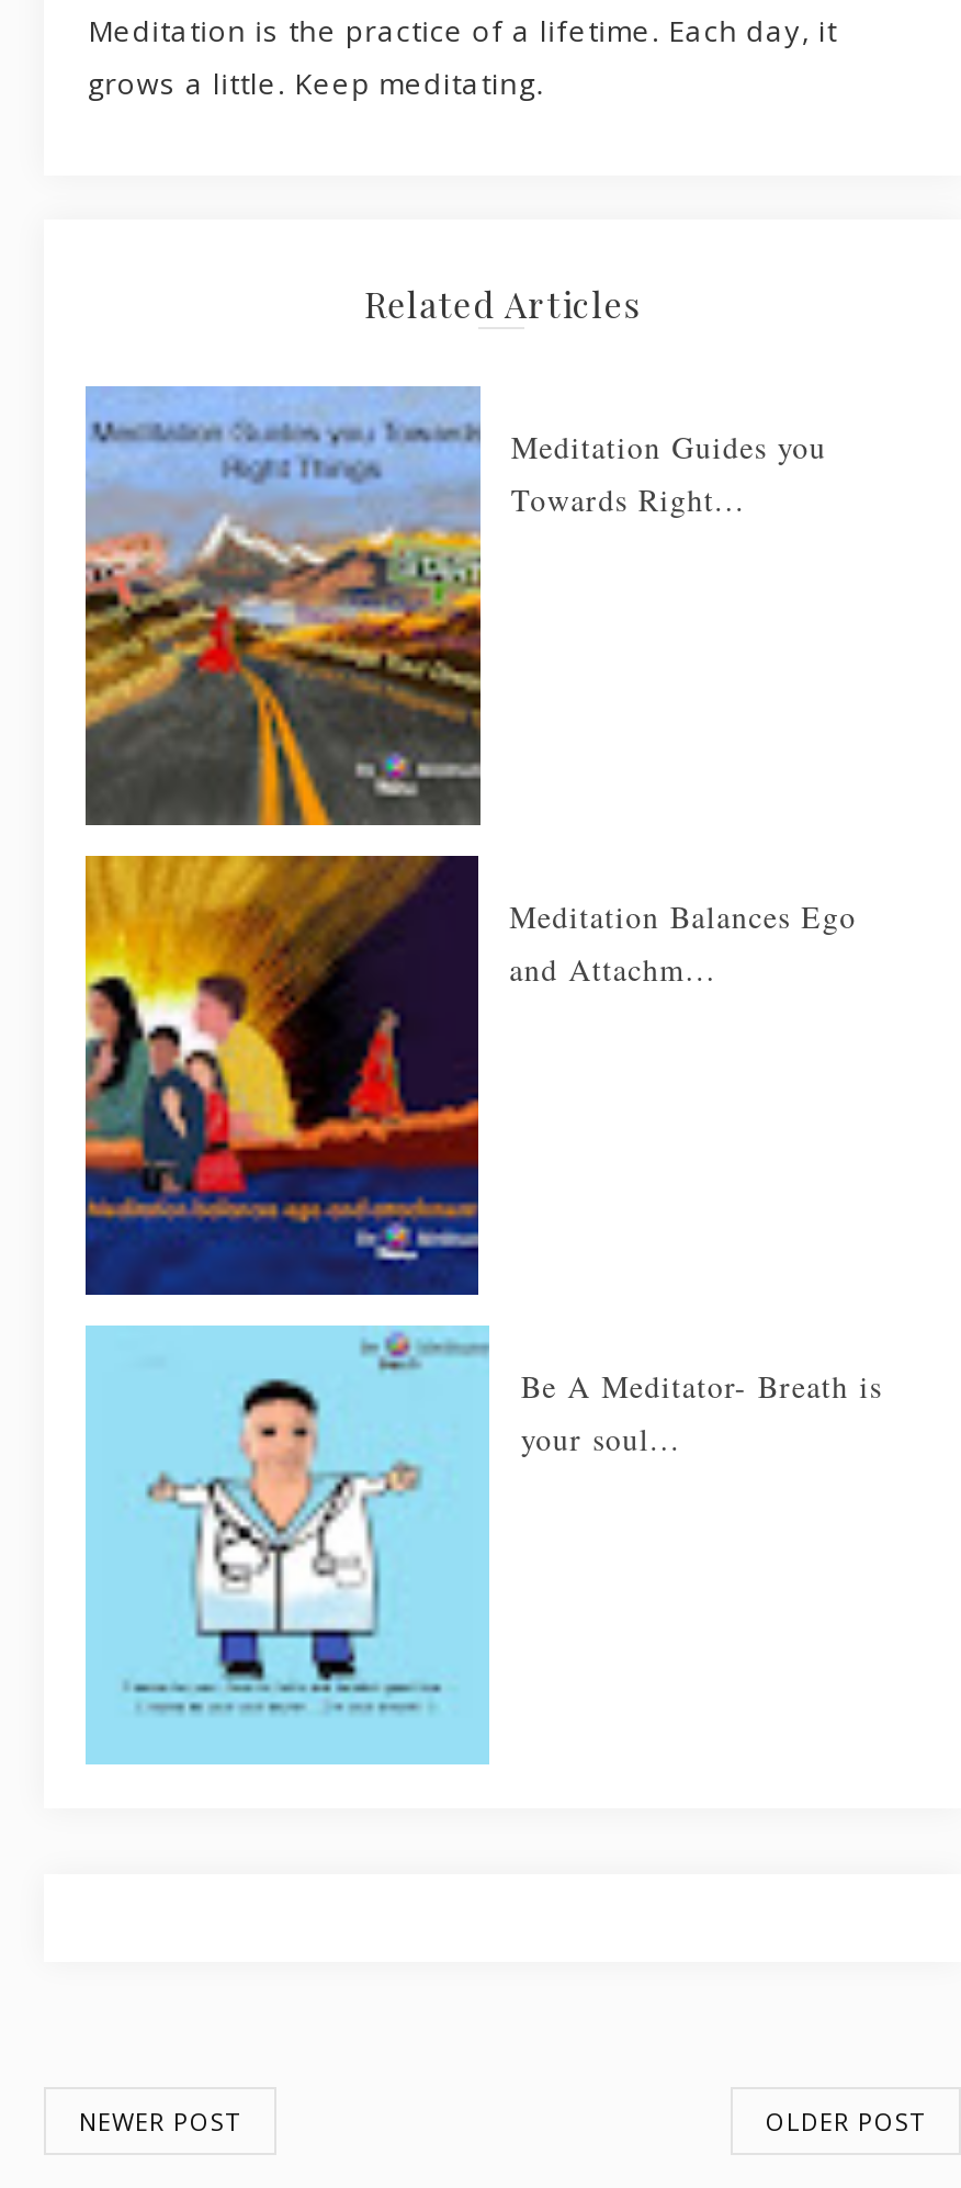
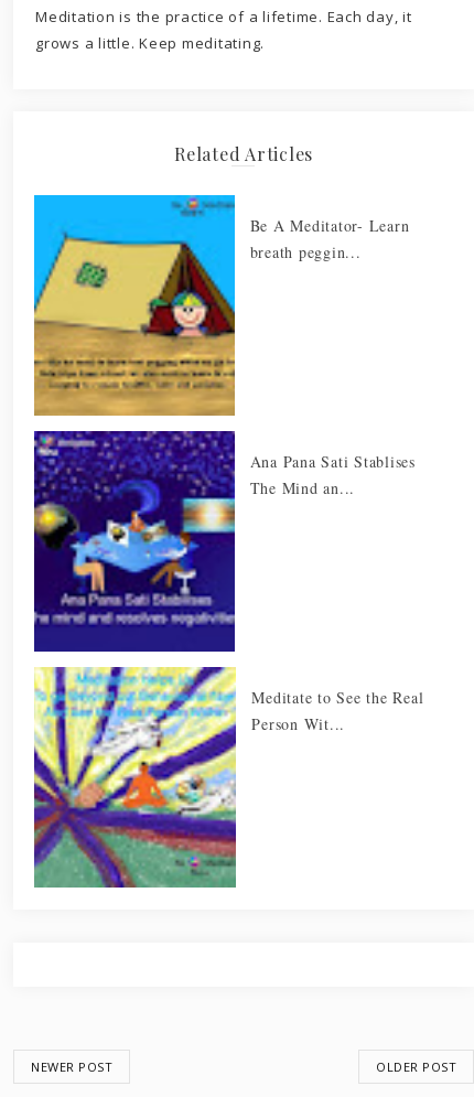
- [image]
- Meditation Guides you
- Towards Right...
+ [image]
+ Be A Meditator- Learn
+ breath peggin...

- [image]
- Meditation Balances Ego
- and Attachm...
+ [image]
+ Ana Pana Sati Stablises
+ The Mind an...

- [image]
- Be A Meditator- Breath is
- your soul...
+ [image]
+ Meditate to See the Real
+ Person Wit...
